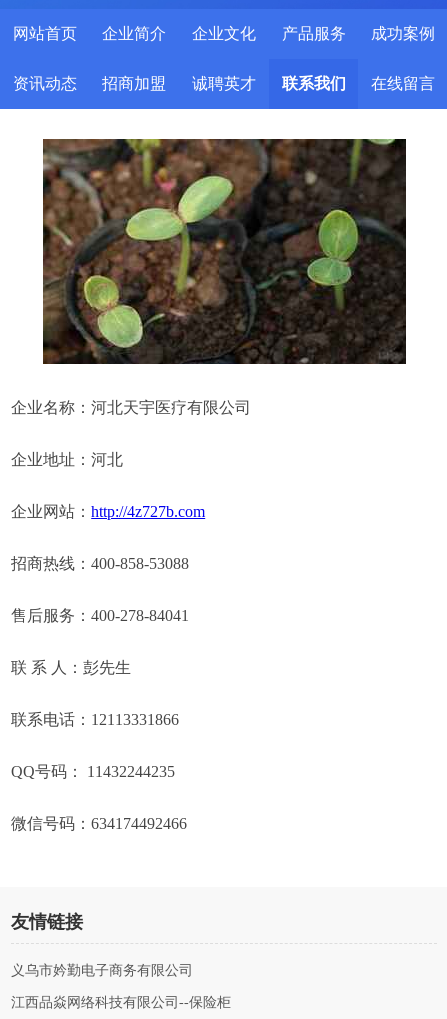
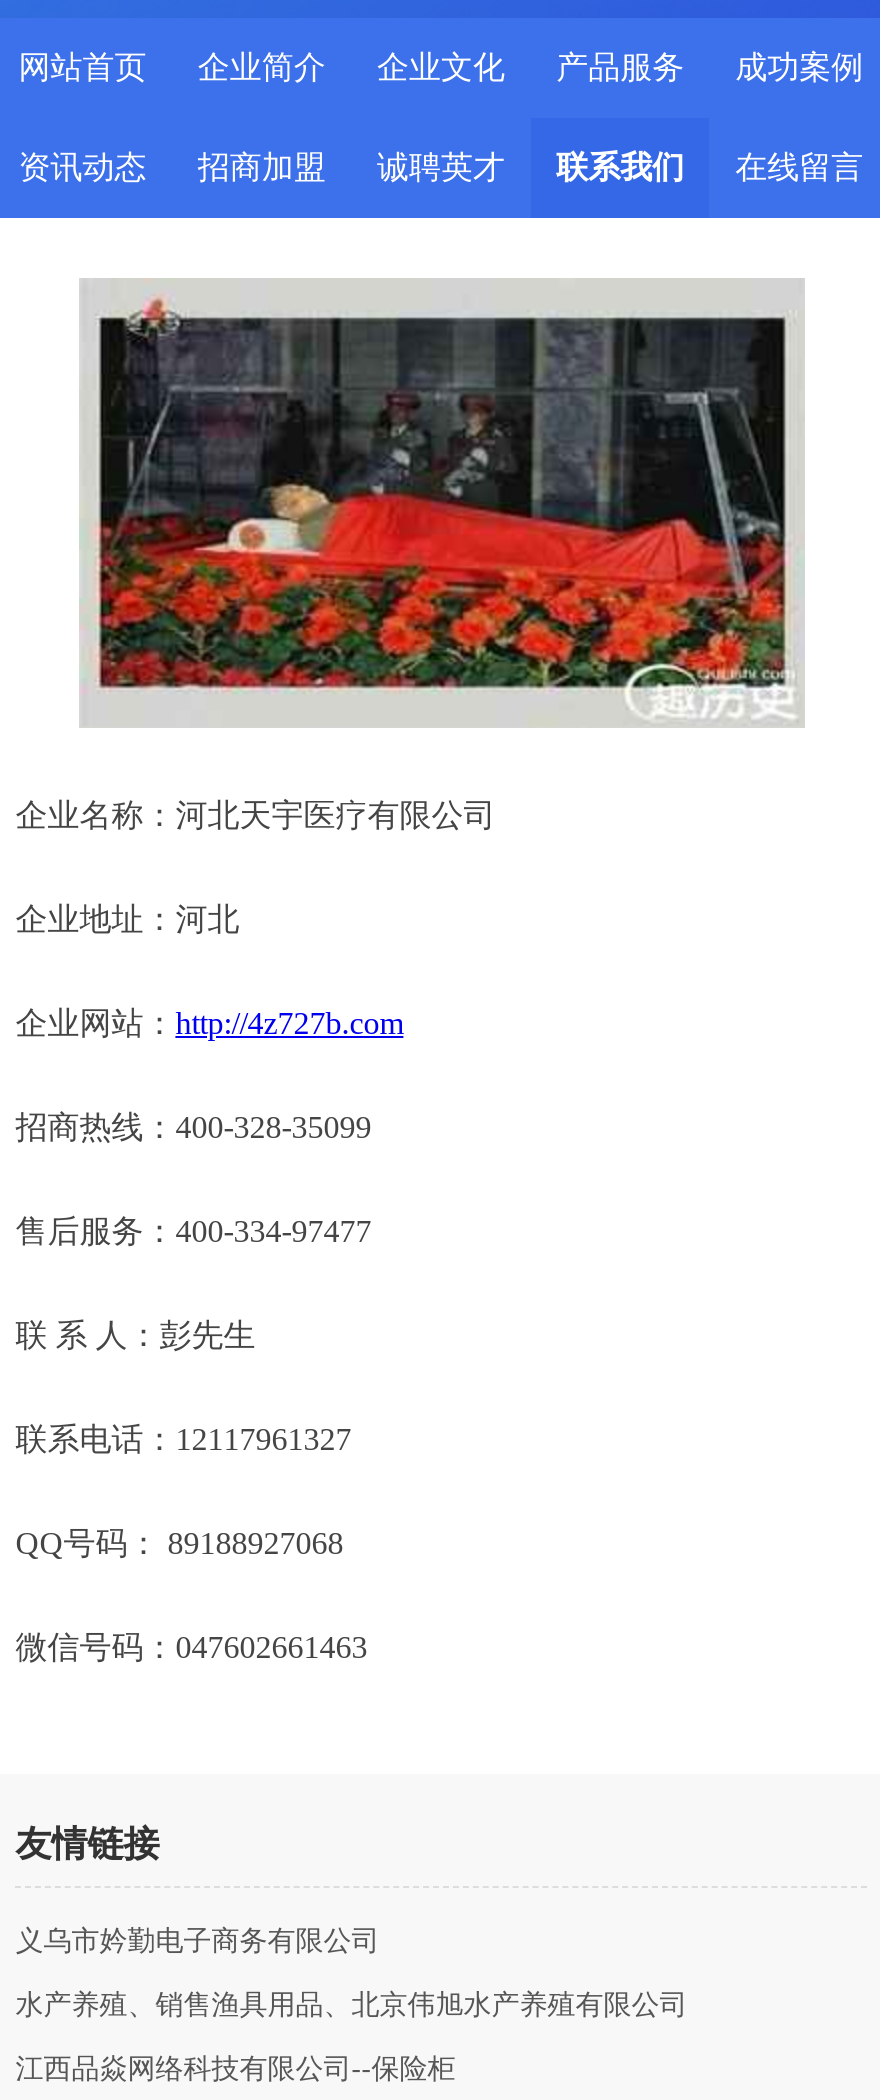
- [image]
+ [image]

- 招商热线：400-858-53088
+ 招商热线：400-328-35099

- 售后服务：400-278-84041
+ 售后服务：400-334-97477

- 联系电话：12113331866
+ 联系电话：12117961327

- QQ号码： 11432244235
+ QQ号码： 89188927068

- 微信号码：634174492466
+ 微信号码：047602661463

+ 水产养殖、销售渔具用品、北京伟旭水产养殖有限公司
